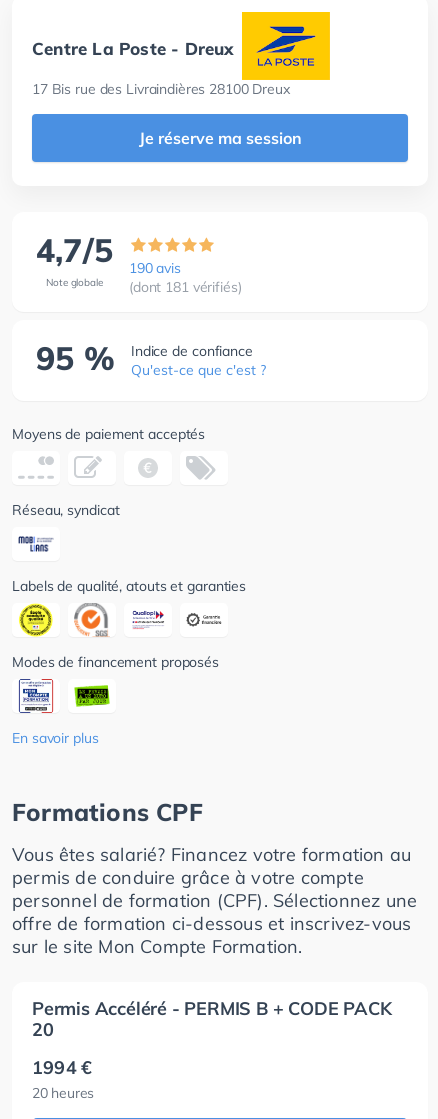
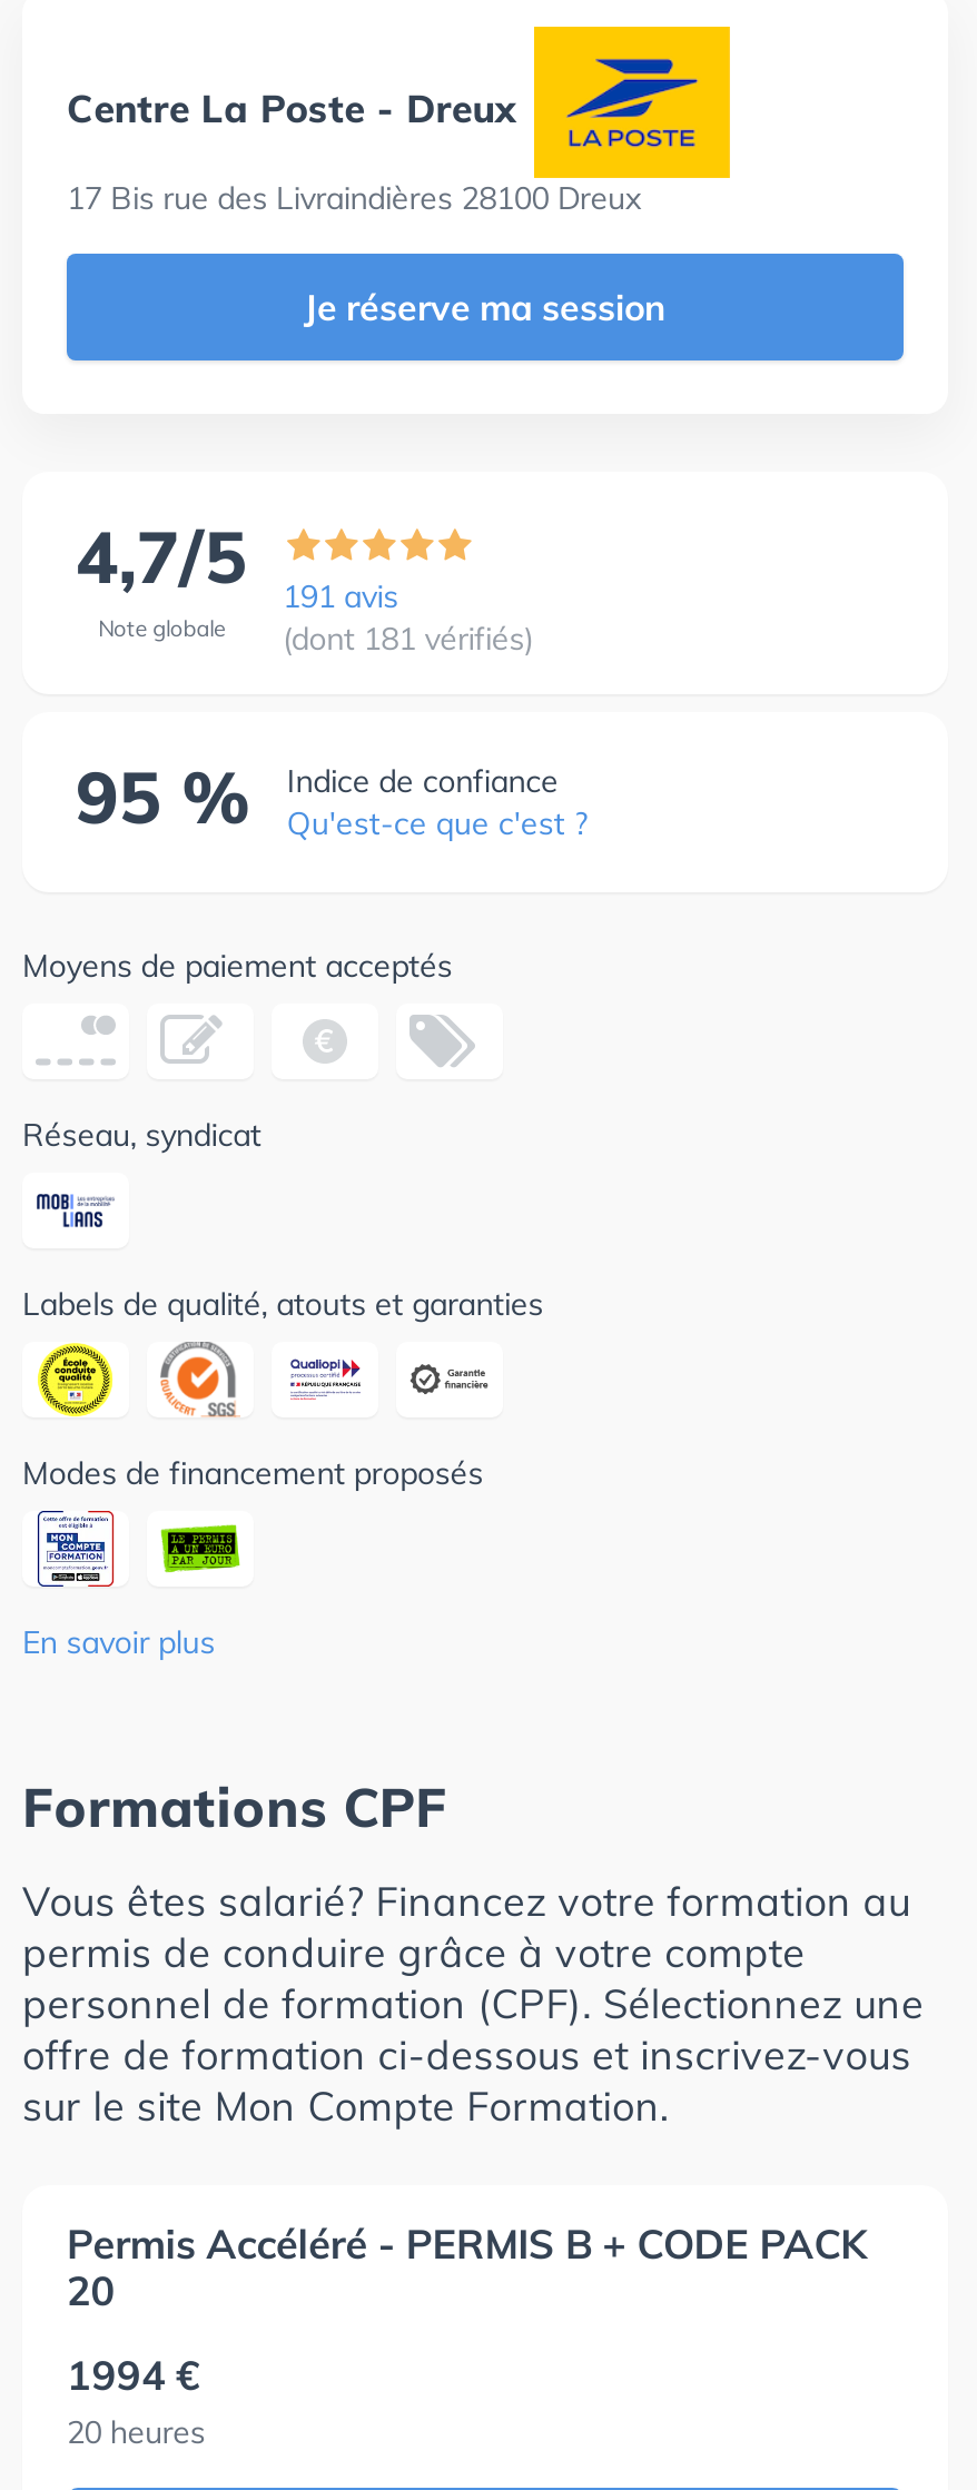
- 4,7/5 190 avis
+ 4,7/5 191 avis
